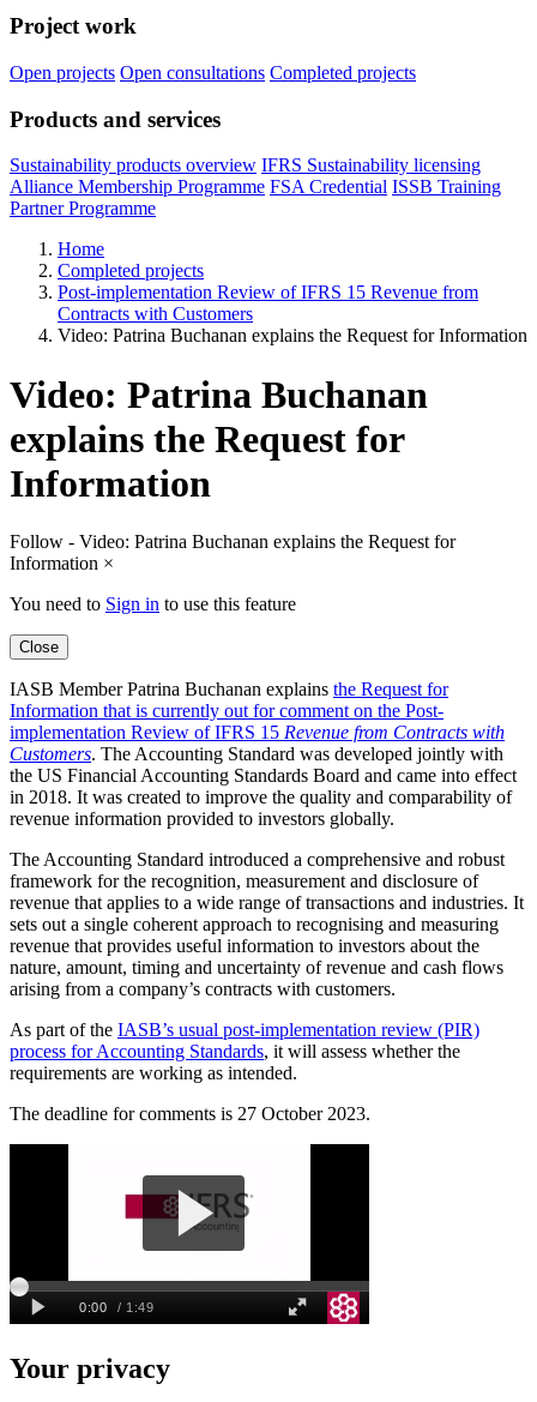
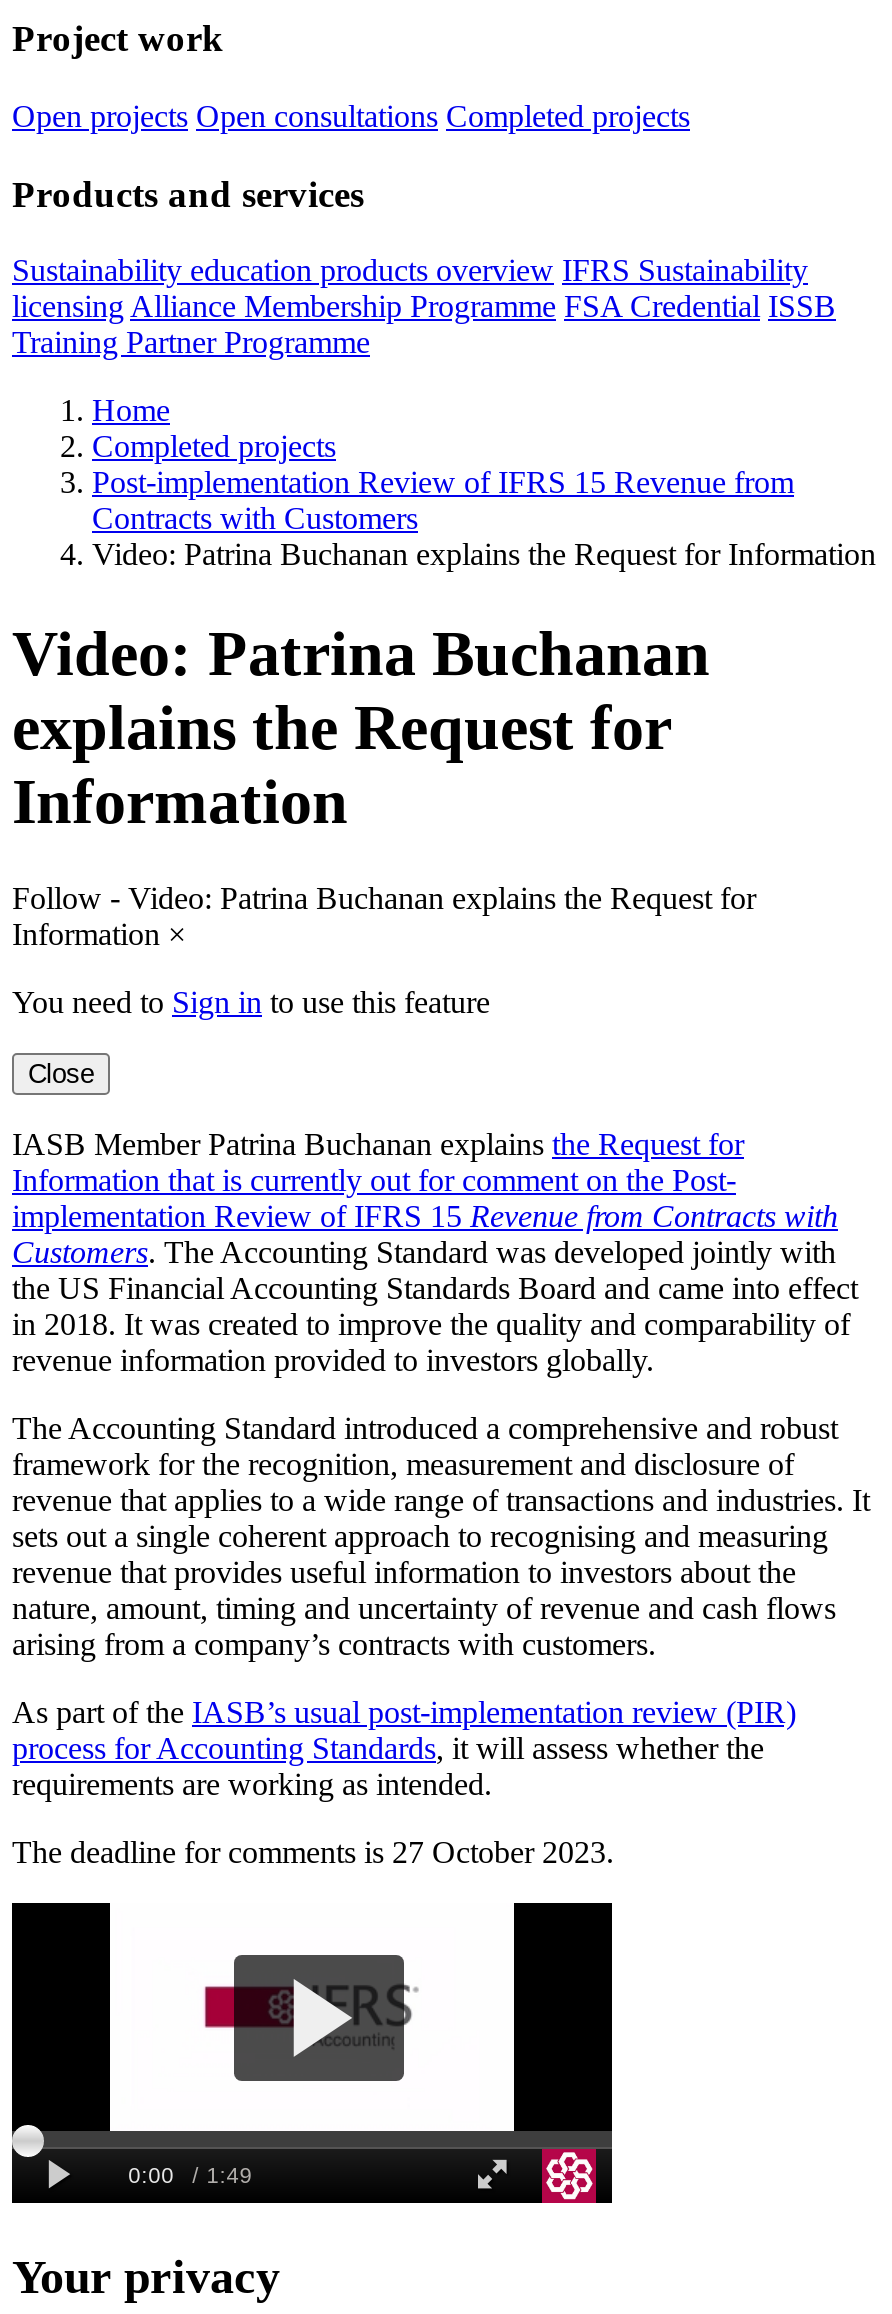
- Sustainability products overview IFRS Sustainability licensing
- Alliance Membership Programme FSA Credential ISSB Training
- Partner Programme
+ Sustainability education products overview IFRS Sustainability
+ licensing Alliance Membership Programme FSA Credential ISSB
+ Training Partner Programme
